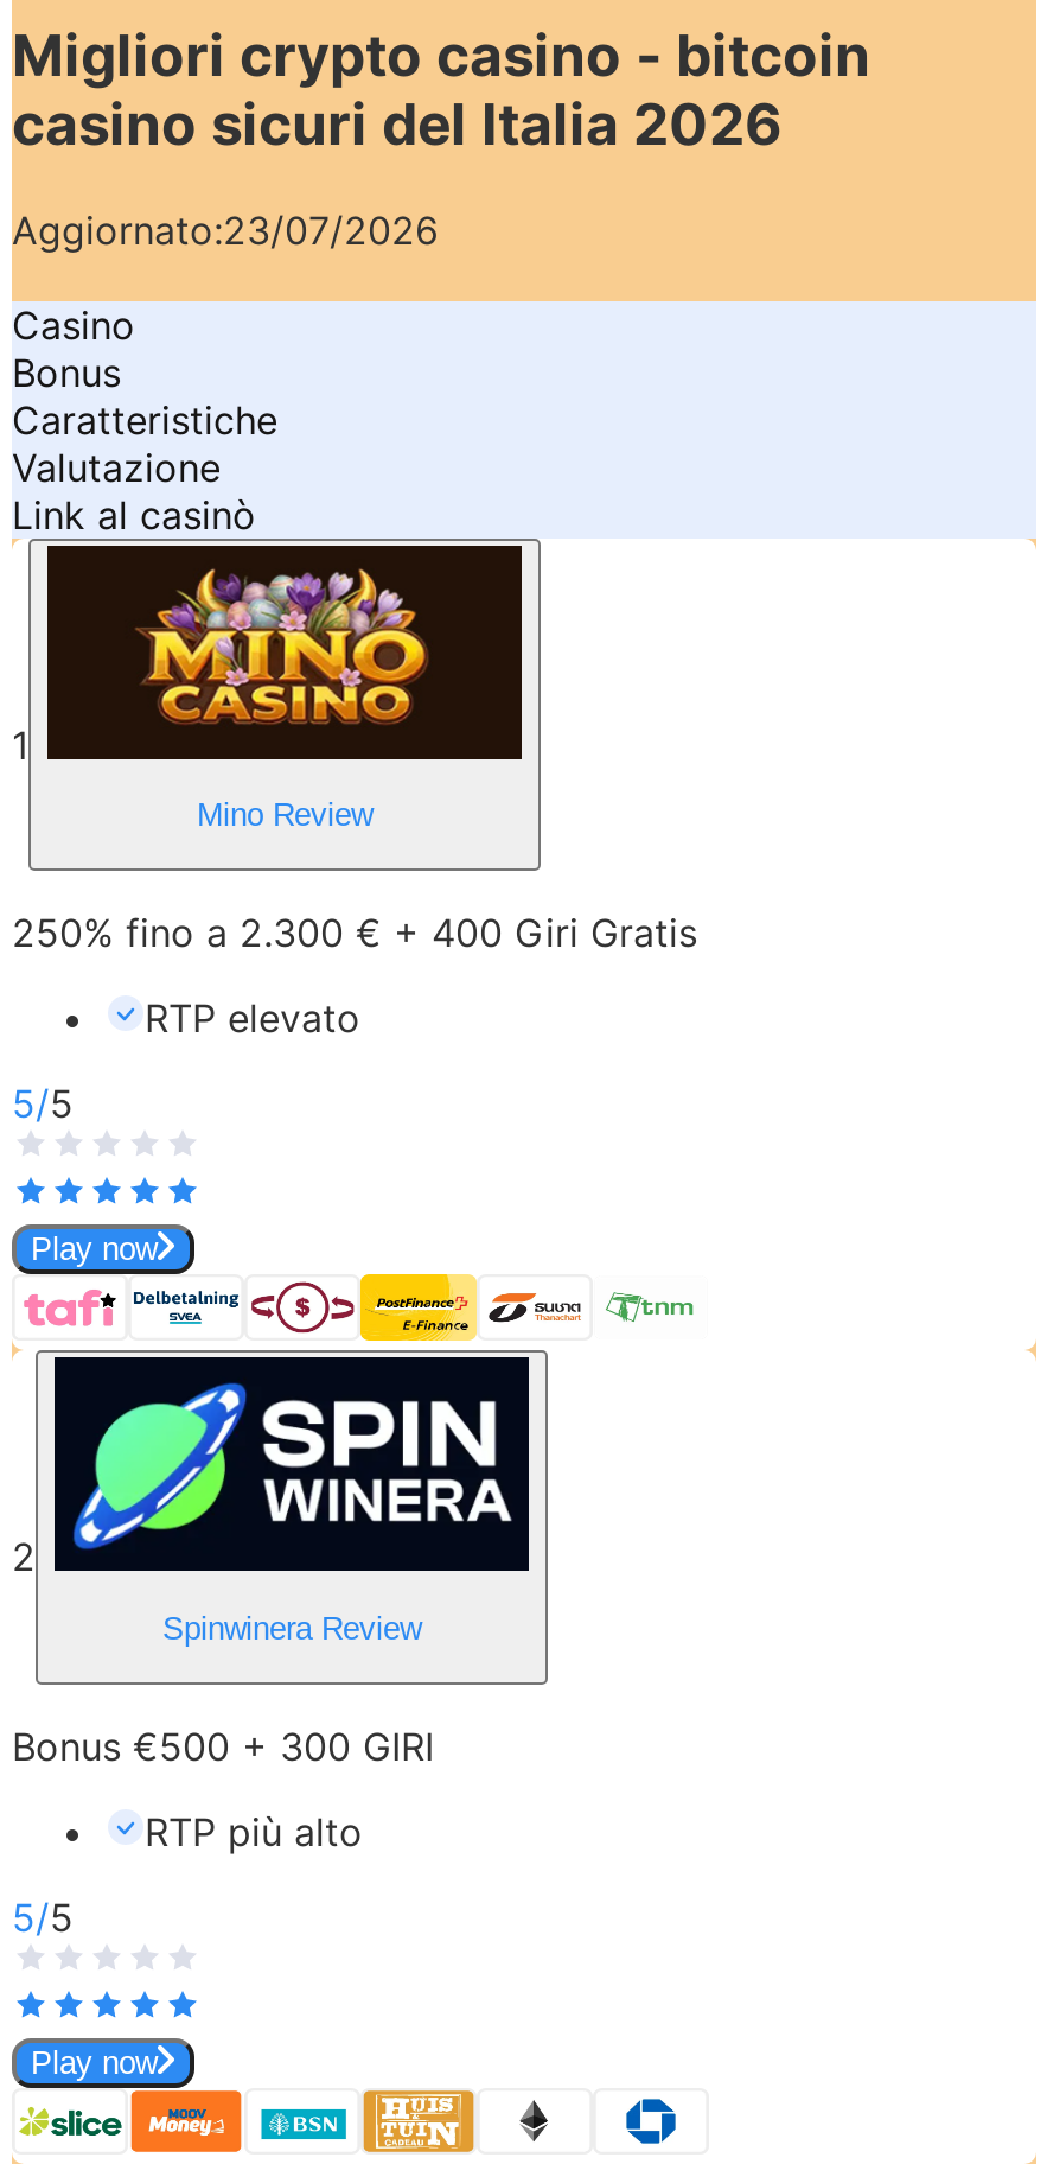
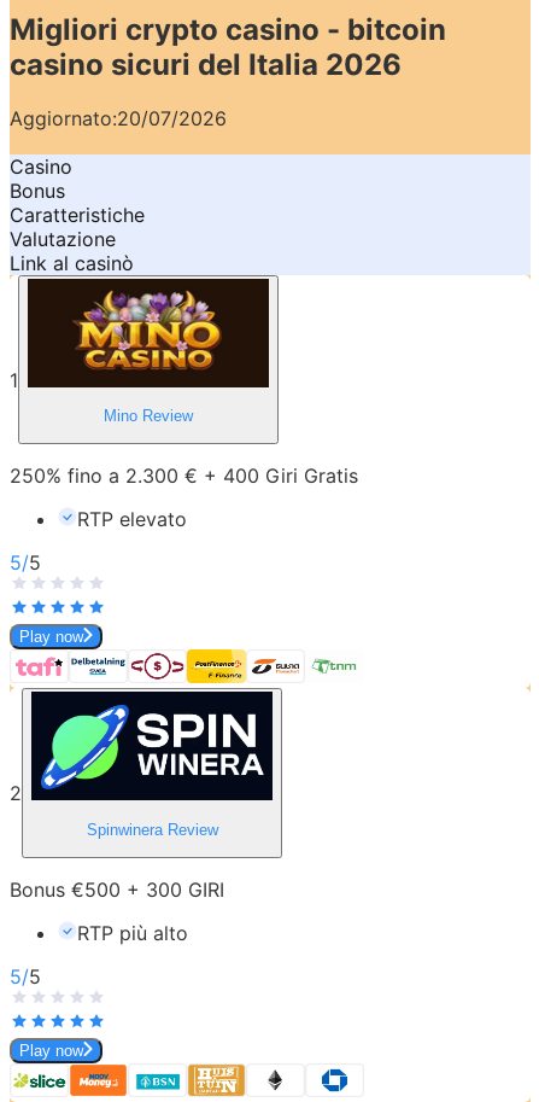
- Aggiornato:23/07/2026
+ Aggiornato:20/07/2026
